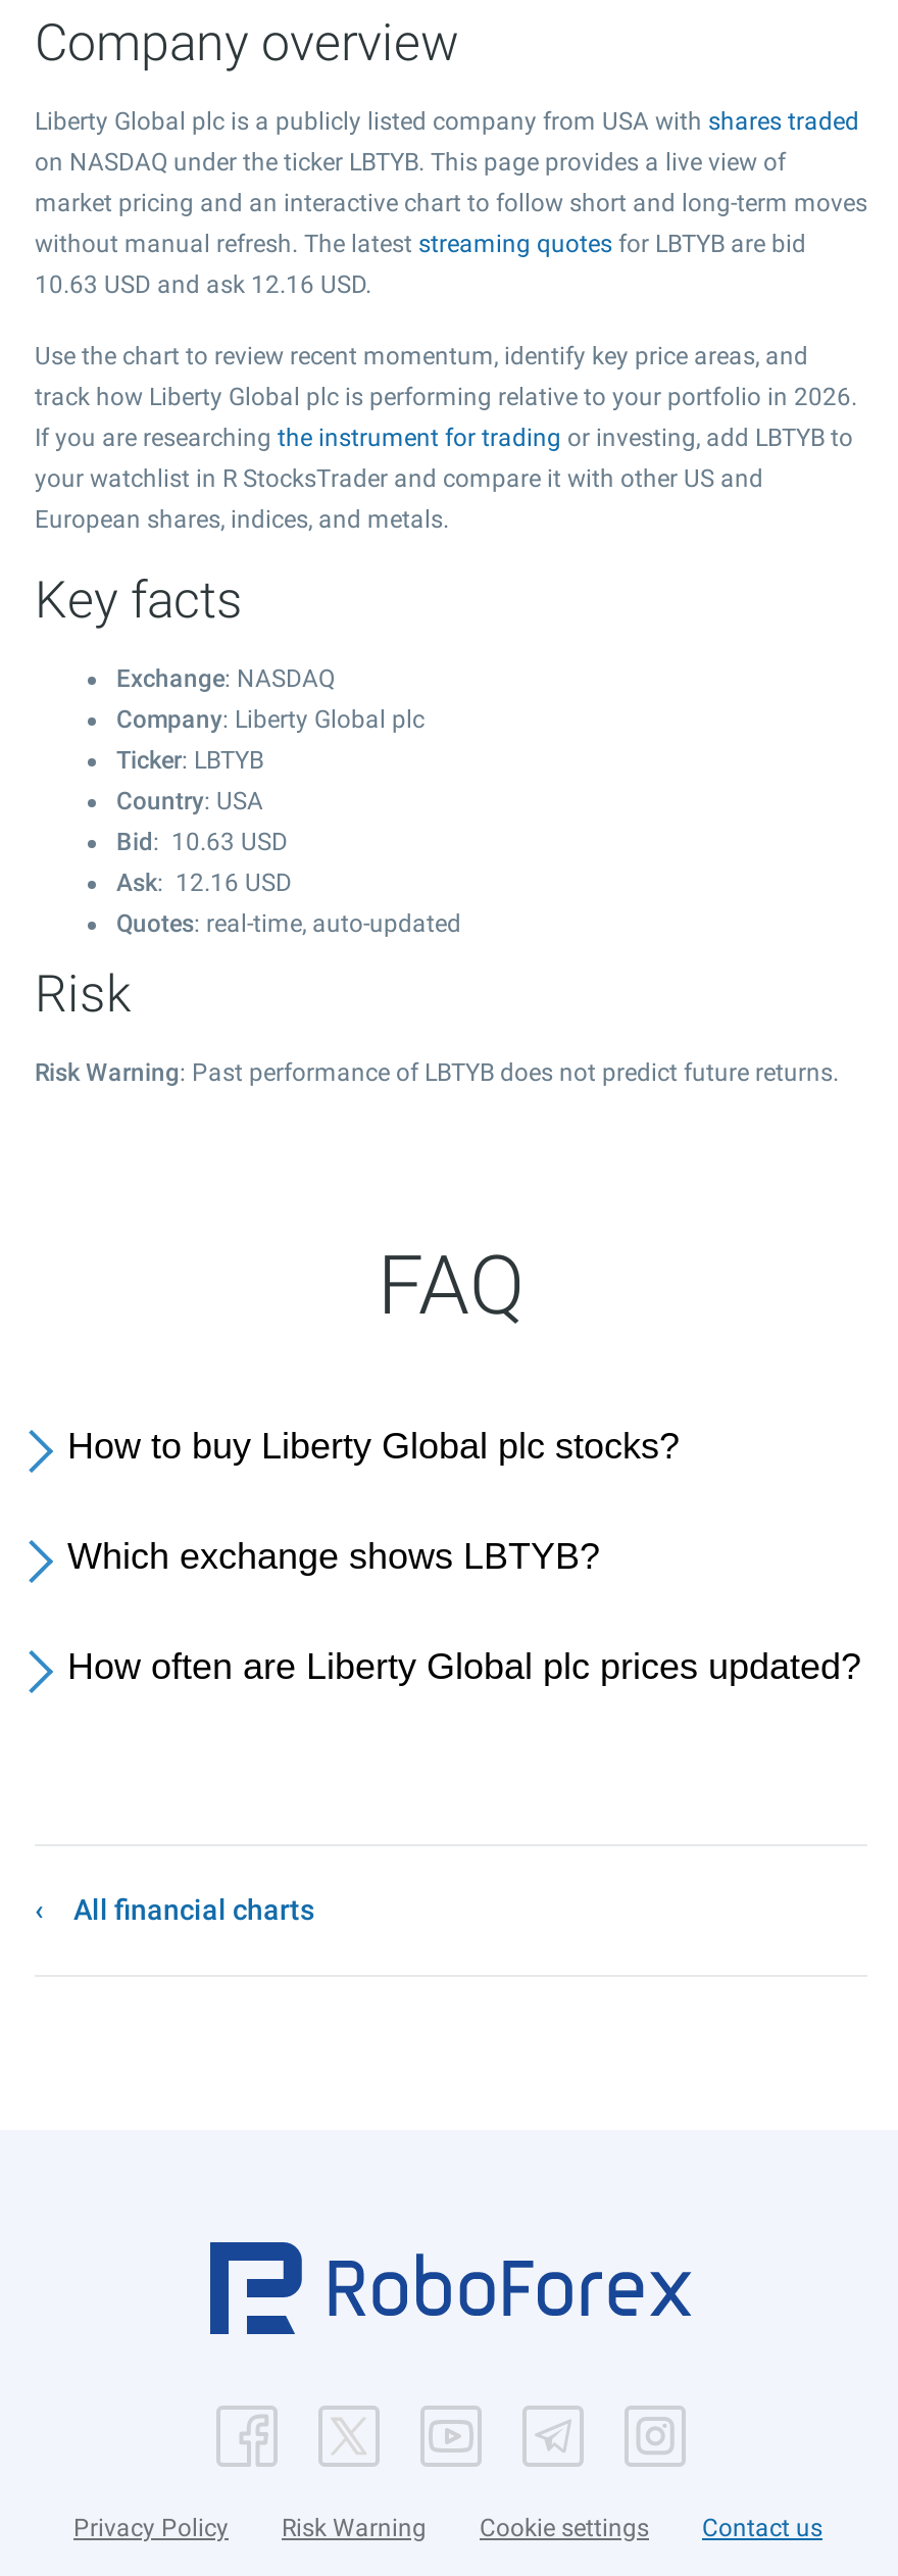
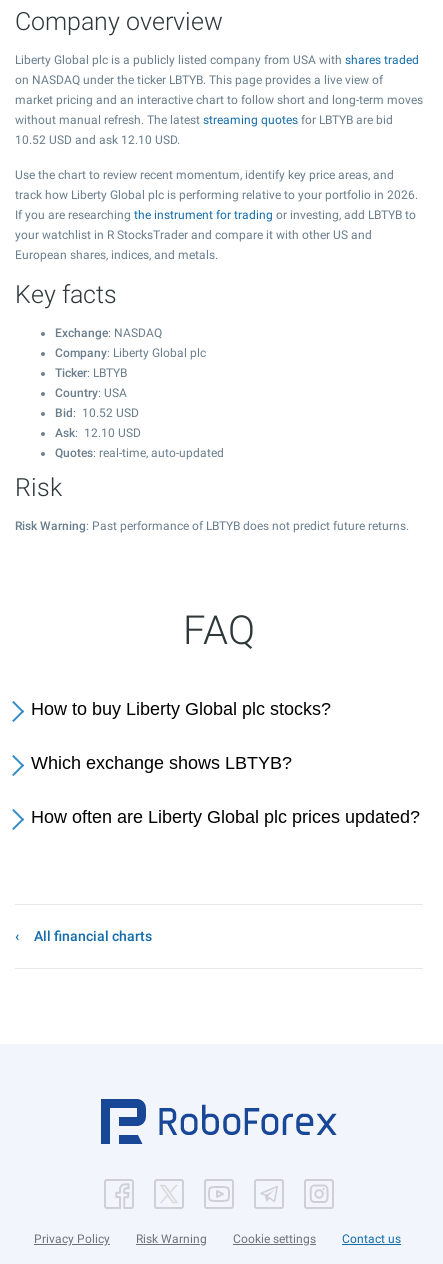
- 10.63 USD and ask 12.16 USD.
+ 10.52 USD and ask 12.10 USD.

- Bid: 10.63 USD
+ Bid: 10.52 USD

- Ask: 12.16 USD
+ Ask: 12.10 USD
